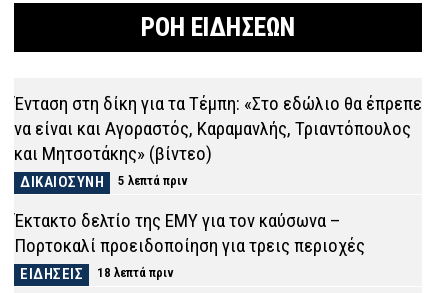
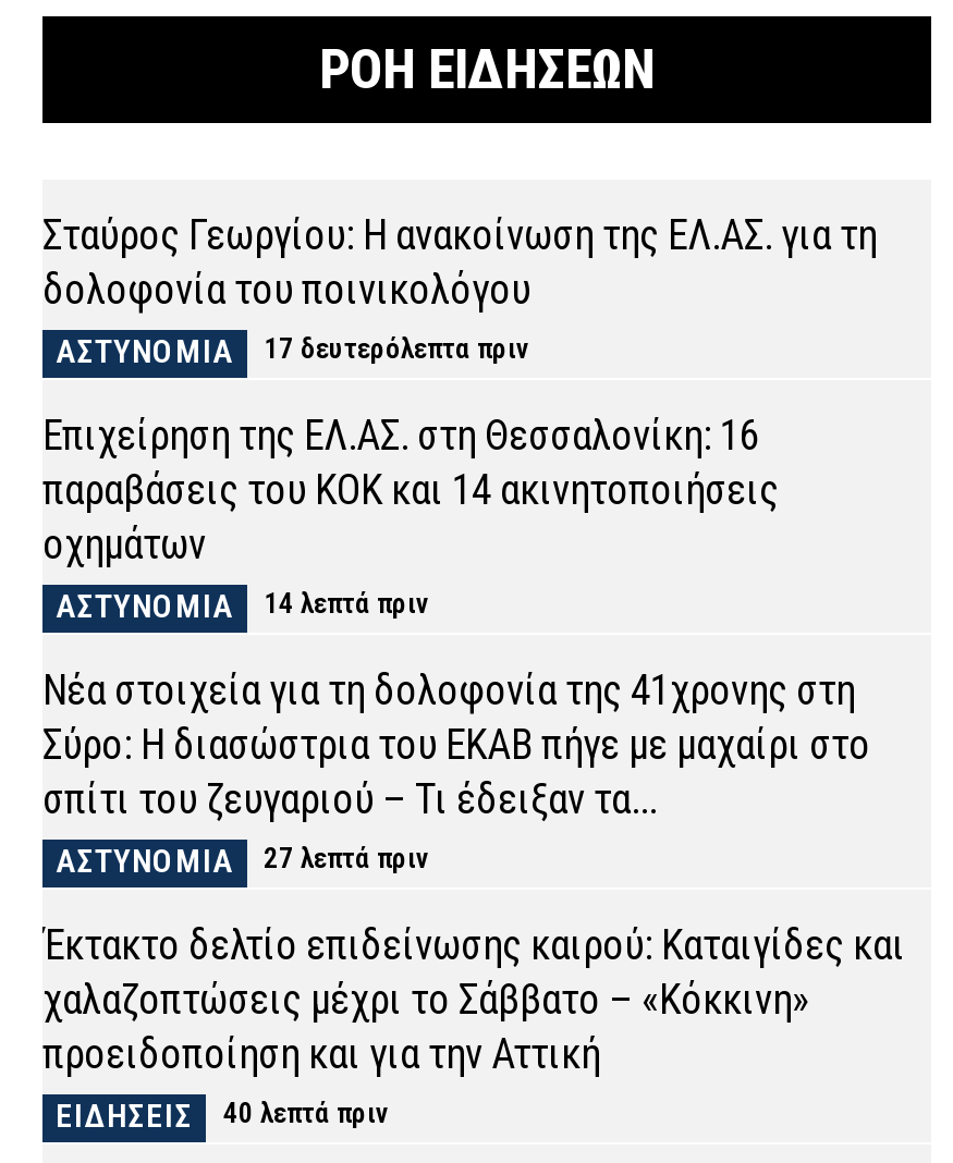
- Ένταση στη δίκη για τα Τέμπη: «Στο εδώλιο θα έπρεπε
- να είναι και Αγοραστός, Καραμανλής, Τριαντόπουλος
- και Μητσοτάκης» (βίντεο)
- ΔΙΚΑΙΟΣΥΝΗ
- 5 λεπτά πριν
- Έκτακτο δελτίο της ΕΜΥ για τον καύσωνα –
- Πορτοκαλί προειδοποίηση για τρεις περιοχές
+ Σταύρος Γεωργίου: Η ανακοίνωση της ΕΛ.ΑΣ. για τη
+ δολοφονία του ποινικολόγου
+ ΑΣΤΥΝΟΜΙΑ
+ 17 δευτερόλεπτα πριν
+ Επιχείρηση της ΕΛ.ΑΣ. στη Θεσσαλονίκη: 16
+ παραβάσεις του ΚΟΚ και 14 ακινητοποιήσεις
+ οχημάτων
+ ΑΣΤΥΝΟΜΙΑ
+ 14 λεπτά πριν
+ Νέα στοιχεία για τη δολοφονία της 41χρονης στη
+ Σύρο: Η διασώστρια του ΕΚΑΒ πήγε με μαχαίρι στο
+ σπίτι του ζευγαριού – Τι έδειξαν τα...
+ ΑΣΤΥΝΟΜΙΑ
+ 27 λεπτά πριν
+ Έκτακτο δελτίο επιδείνωσης καιρού: Καταιγίδες και
+ χαλαζοπτώσεις μέχρι το Σάββατο – «Κόκκινη»
+ προειδοποίηση και για την Αττική

- ΕΙΔΗΣΕΙΣ 18 λεπτά πριν
+ ΕΙΔΗΣΕΙΣ 40 λεπτά πριν
